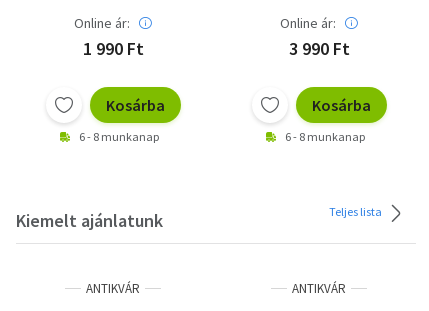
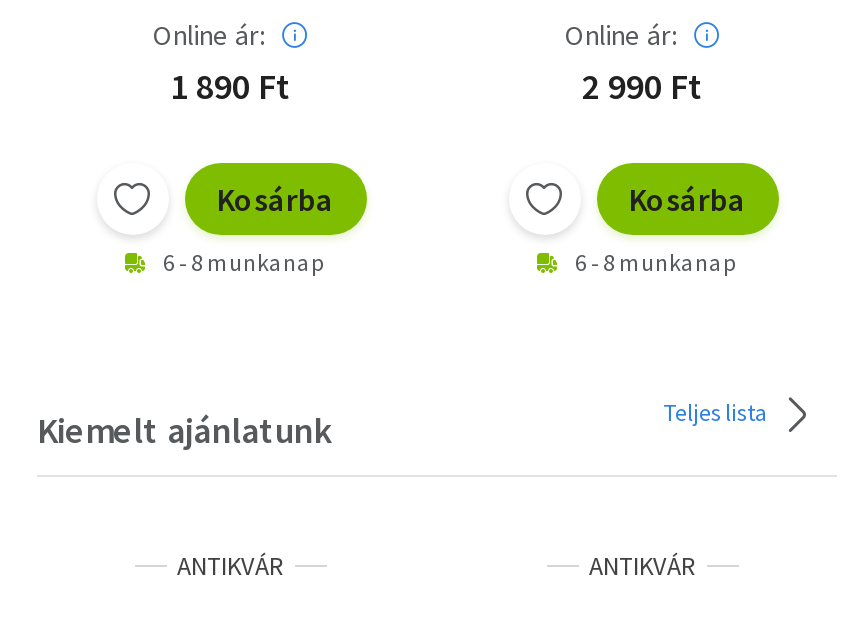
- 1 990 Ft
+ 1 890 Ft

- 3 990 Ft
+ 2 990 Ft
